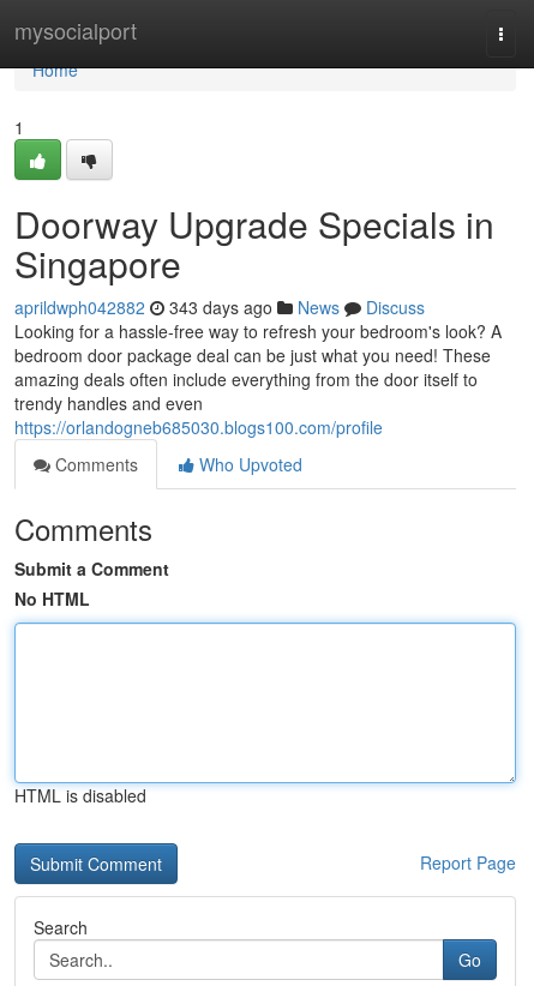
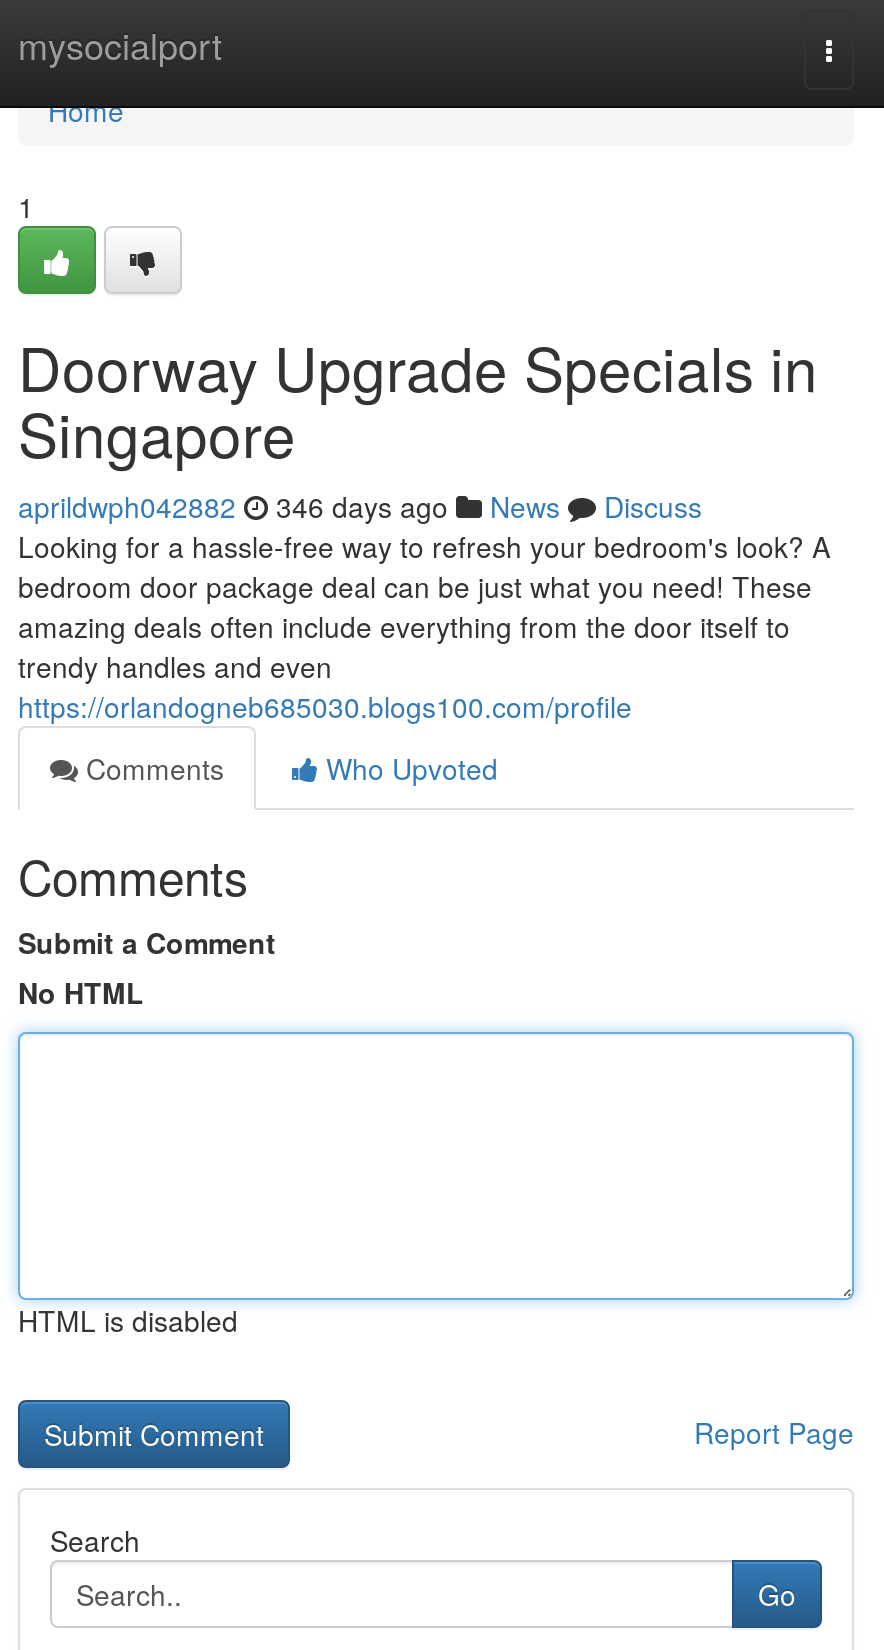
- aprildwph042882 343 days ago News Discuss
+ aprildwph042882 346 days ago News Discuss
